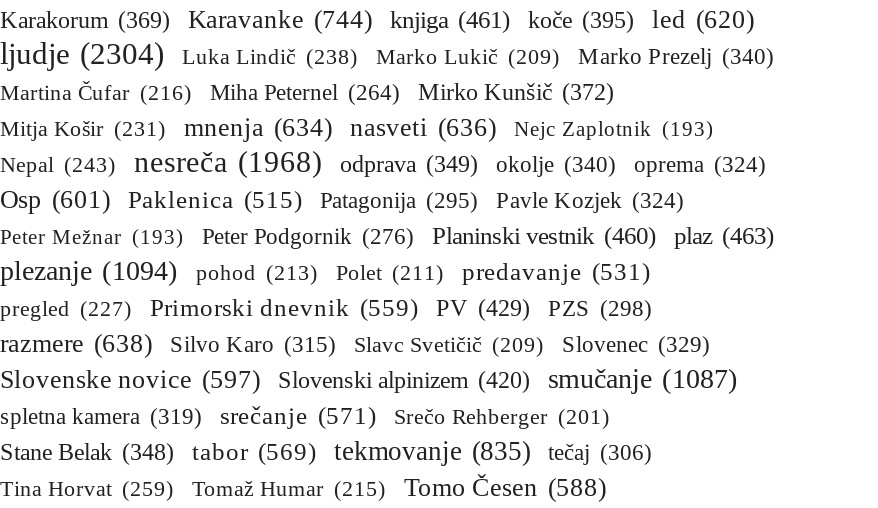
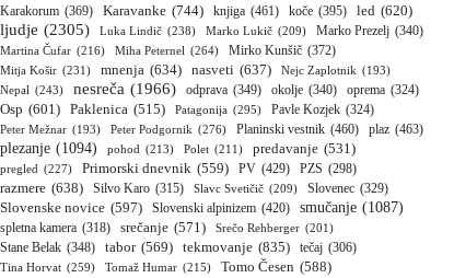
- ljudje (2304) Luka Lindič (238) Marko Lukič (209) Marko Prezelj (340)
+ ljudje (2305) Luka Lindič (238) Marko Lukič (209) Marko Prezelj (340)

- Mitja Košir (231) mnenja (634) nasveti (636) Nejc Zaplotnik (193)
+ Mitja Košir (231) mnenja (634) nasveti (637) Nejc Zaplotnik (193)

- Nepal (243) nesreča (1968) odprava (349) okolje (340) oprema (324)
+ Nepal (243) nesreča (1966) odprava (349) okolje (340) oprema (324)

- spletna kamera (319)
+ spletna kamera (318)
